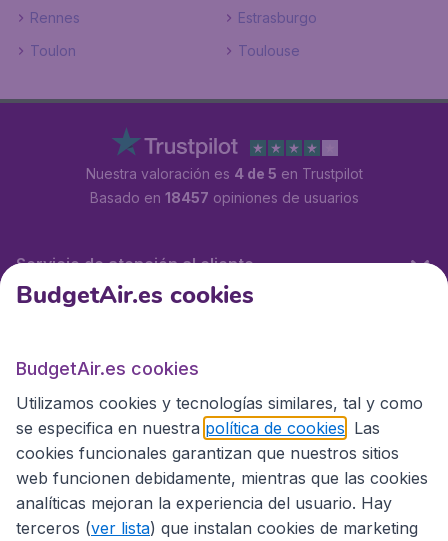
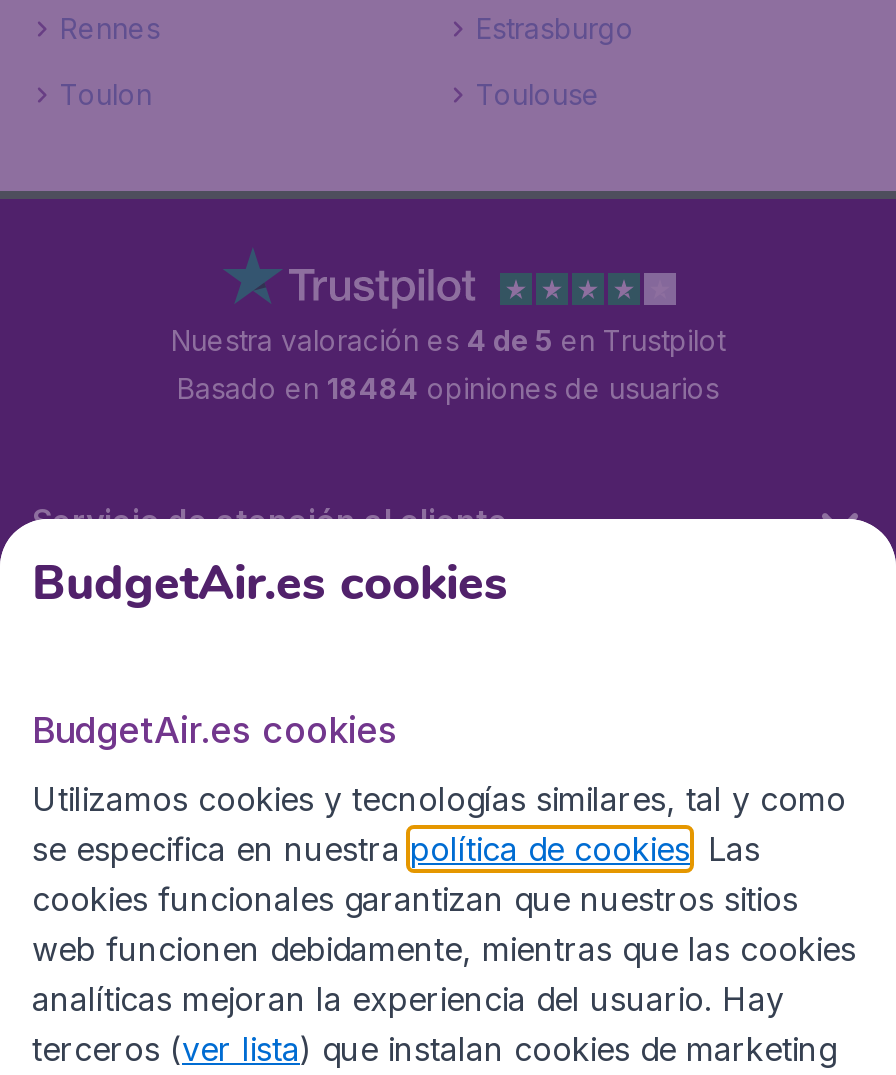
- Basado en 18457 opiniones de usuarios
+ Basado en 18484 opiniones de usuarios
